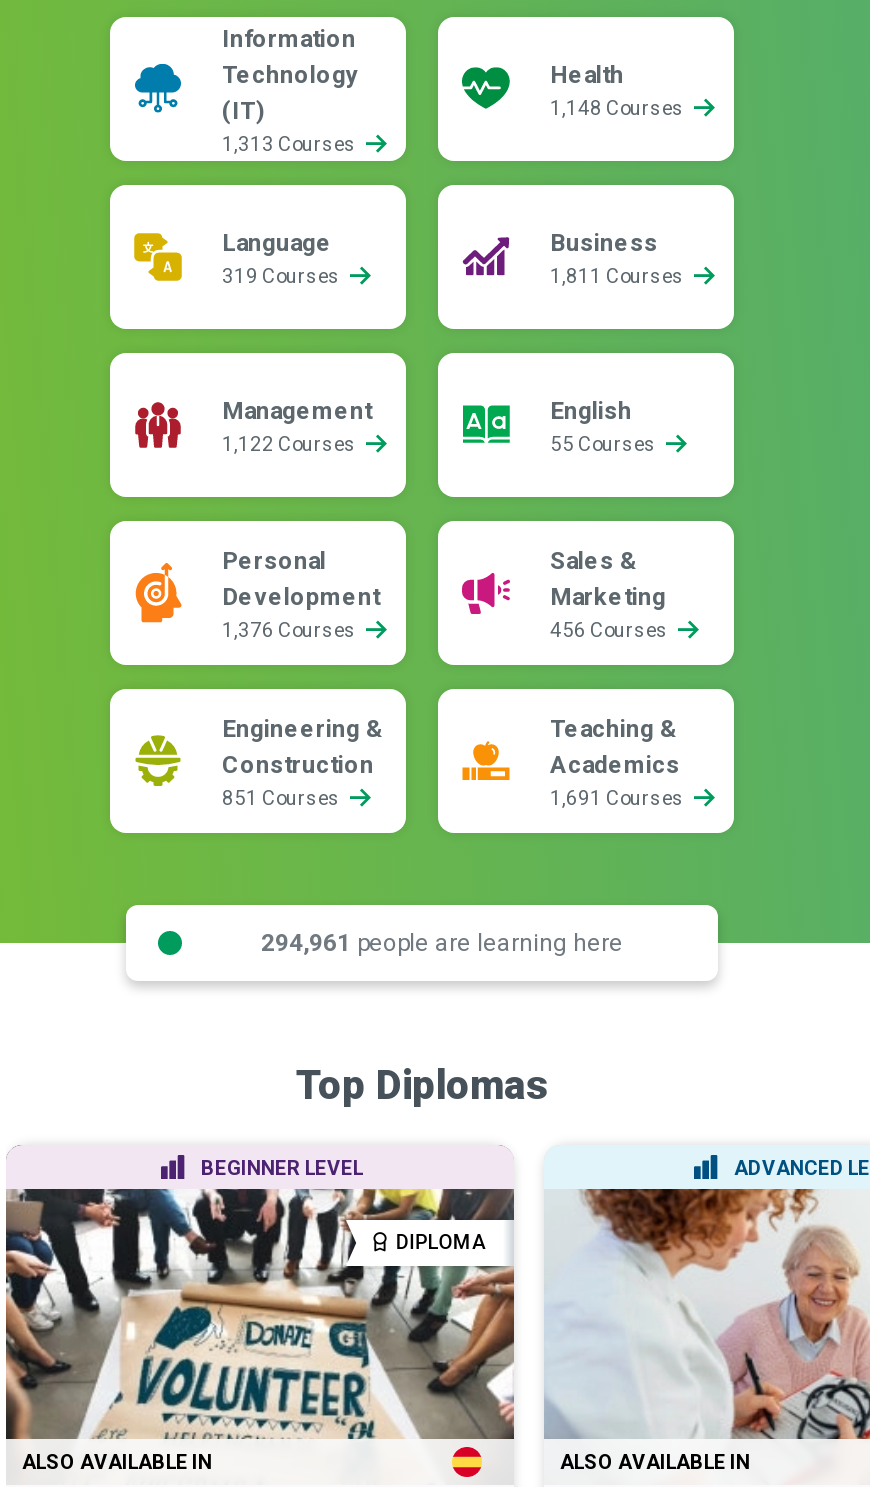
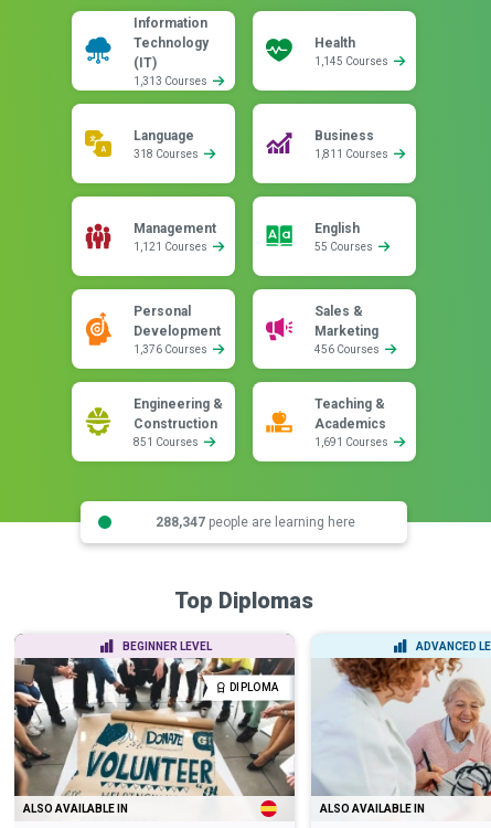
- 1,148 Courses
+ 1,145 Courses

- 319 Courses
+ 318 Courses

- 1,122 Courses
+ 1,121 Courses

- 294,961 people are learning here
+ 288,347 people are learning here
